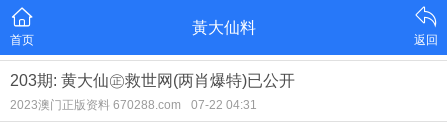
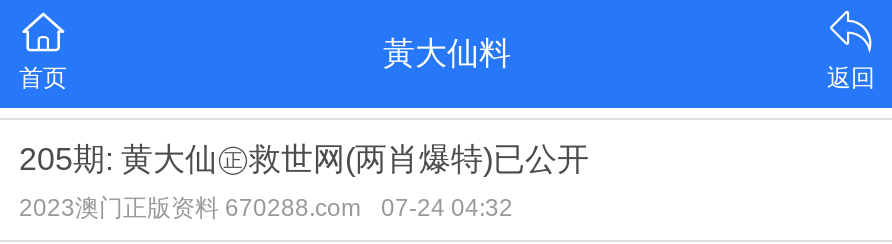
- 203期: 黄大仙㊣救世网(两肖爆特)已公开
+ 205期: 黄大仙㊣救世网(两肖爆特)已公开

- 2023澳门正版资料 670288.com 07-22 04:31
+ 2023澳门正版资料 670288.com 07-24 04:32
